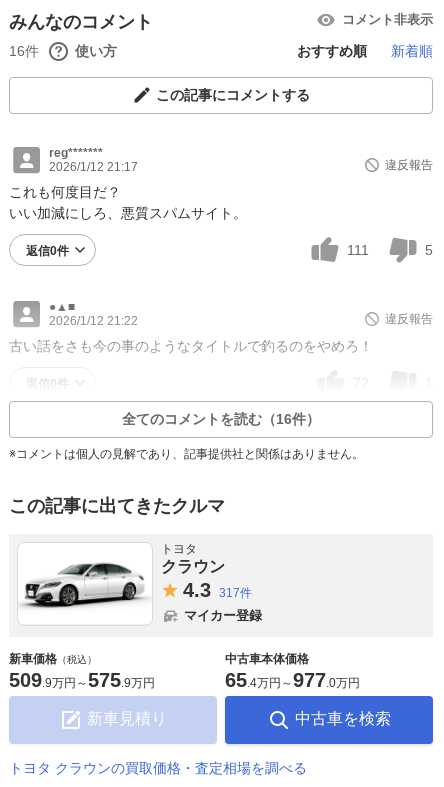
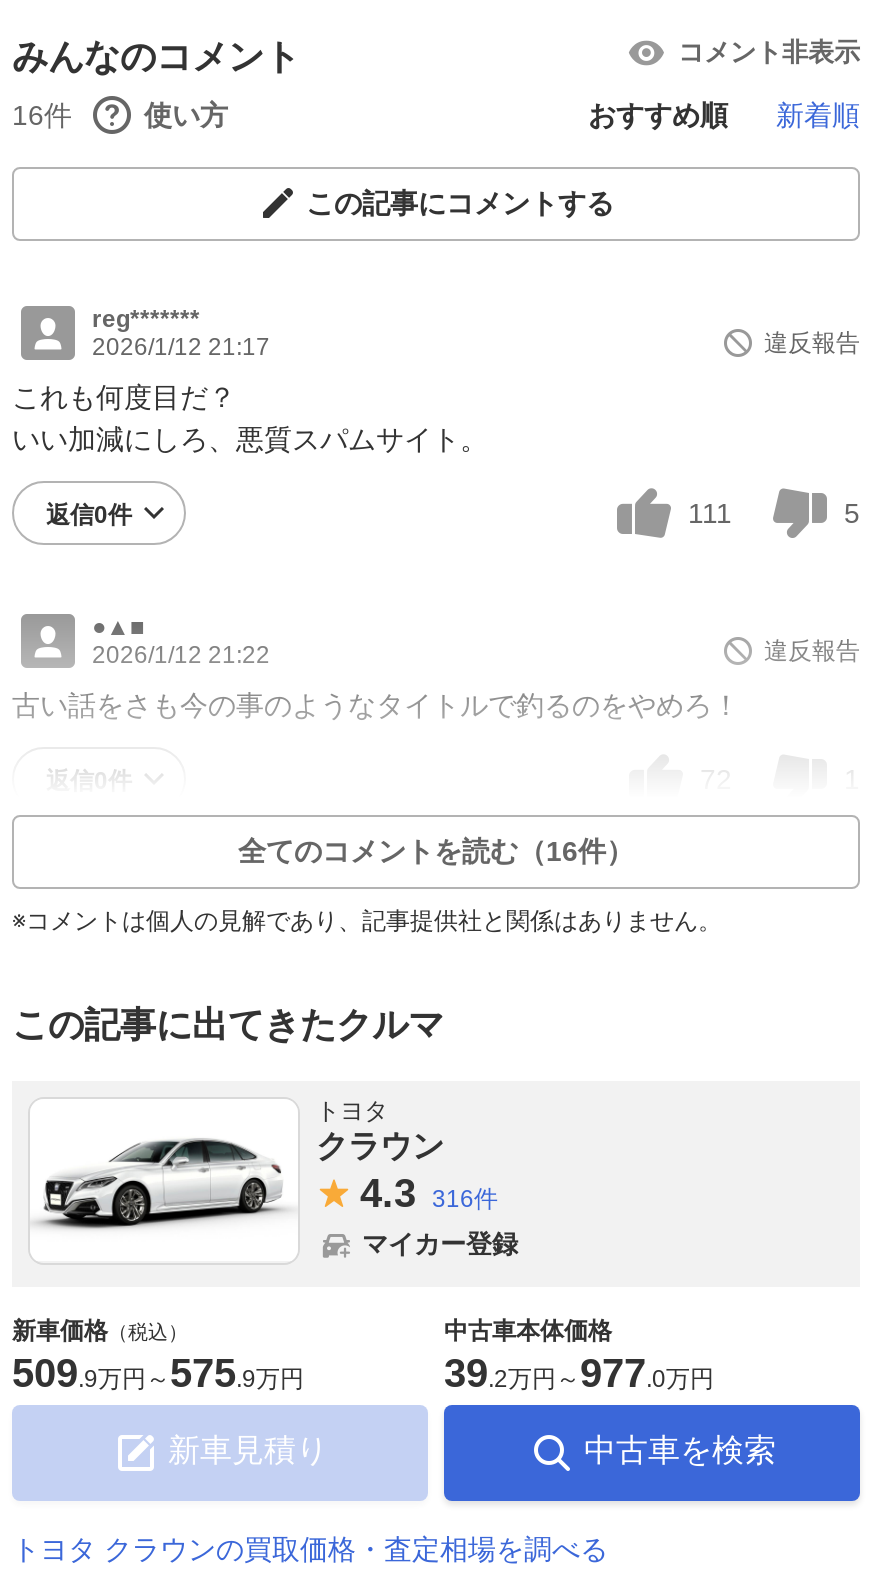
- 4.3 317件
+ 4.3 316件

- 65. 4万円～977. 0万円
+ 39. 2万円～977. 0万円
